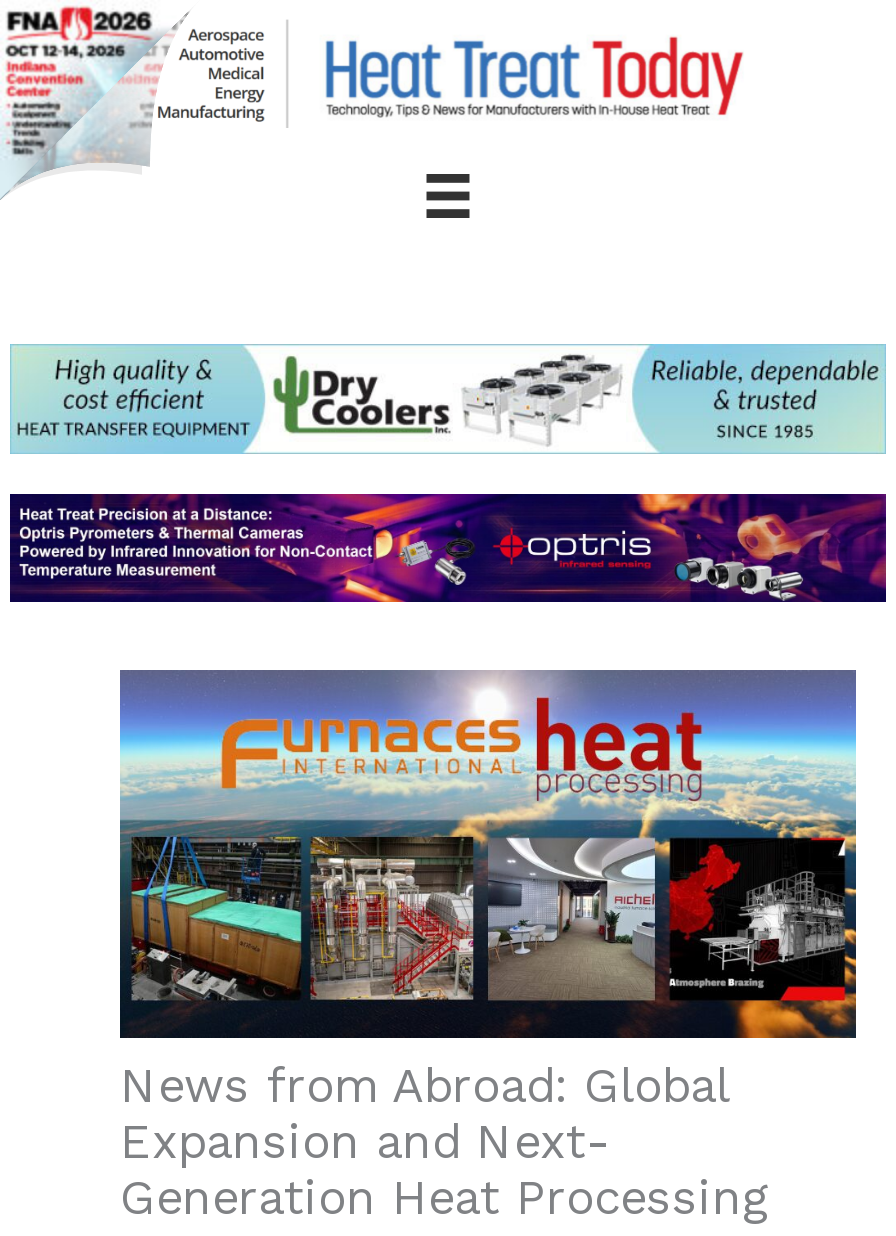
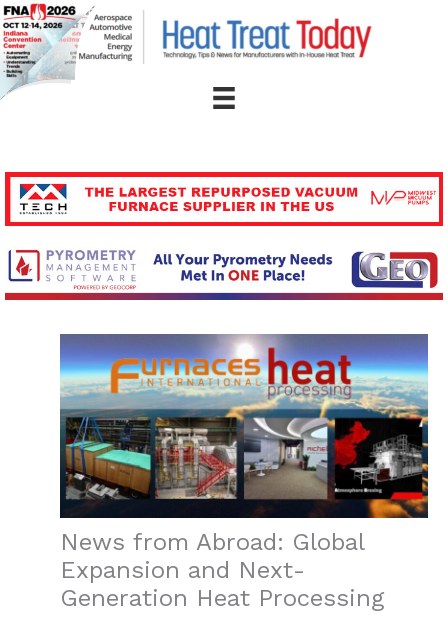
- [image]
+ [image]

- [image]
+ [image]
